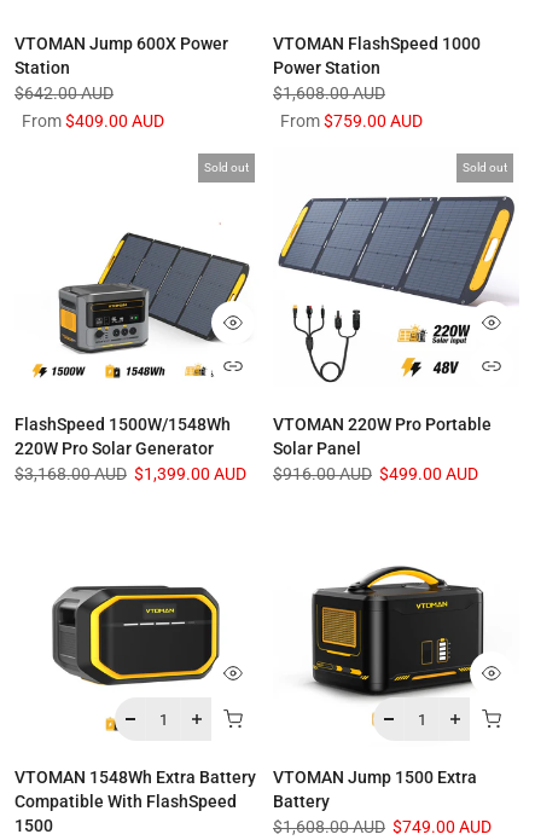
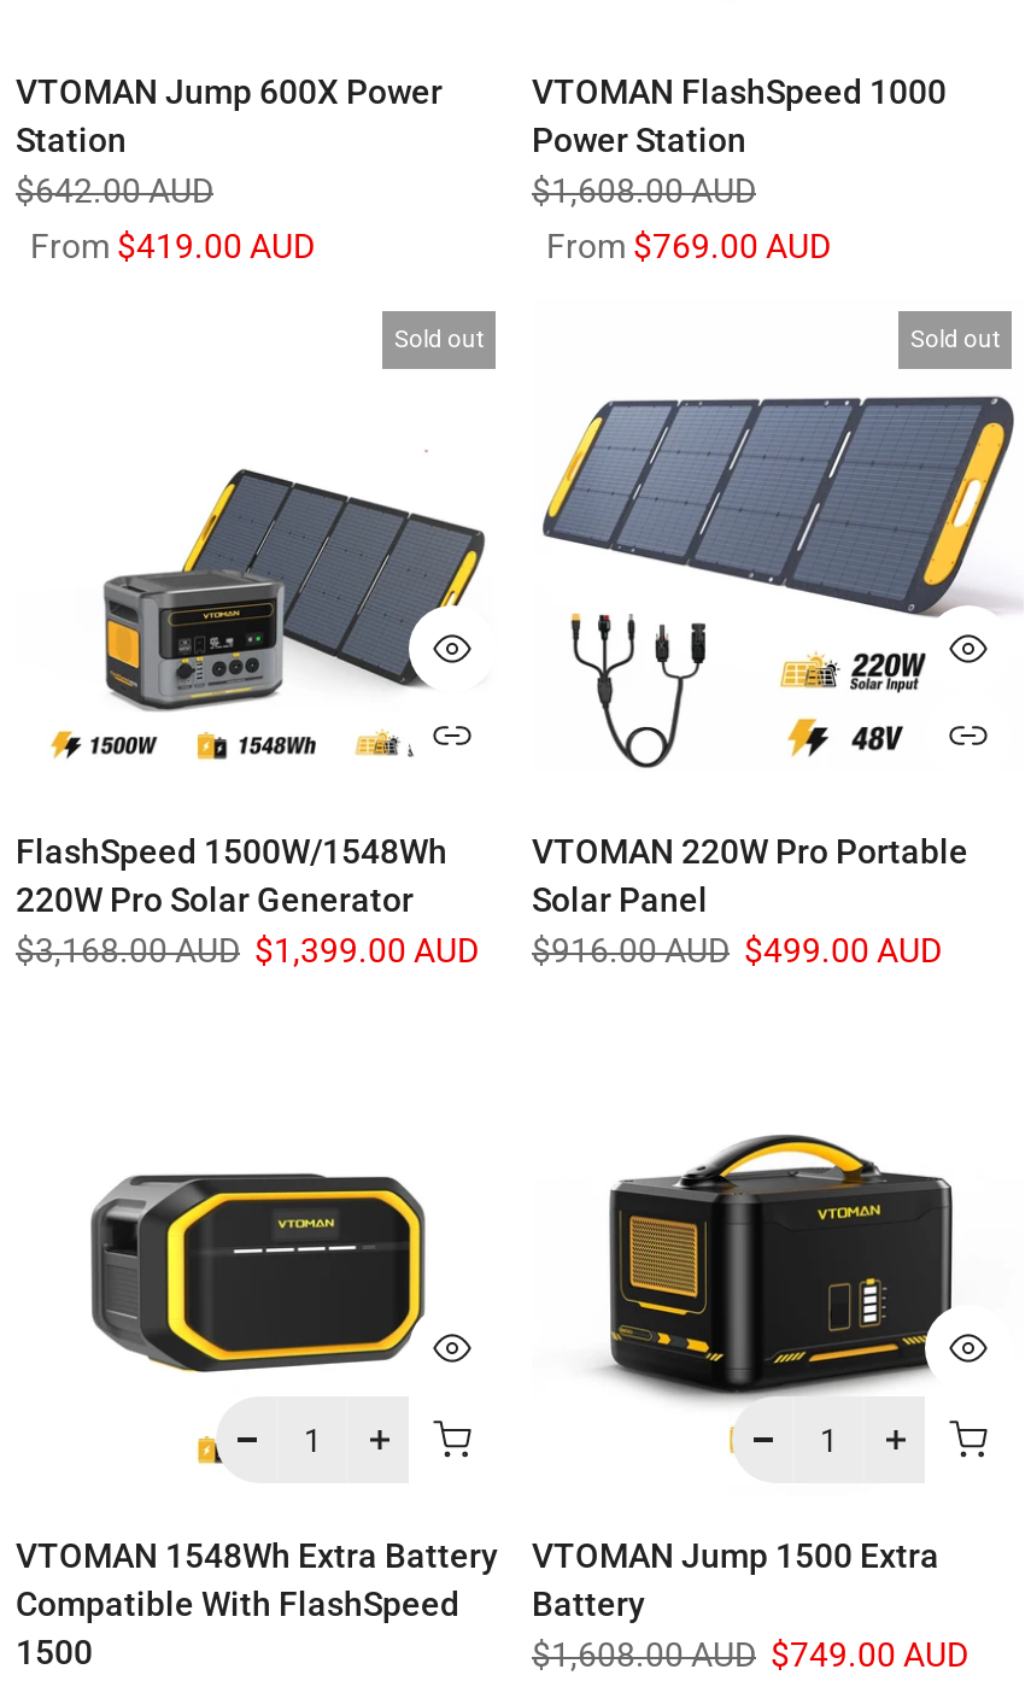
- From $409.00 AUD
+ From $419.00 AUD

- From $759.00 AUD
+ From $769.00 AUD
